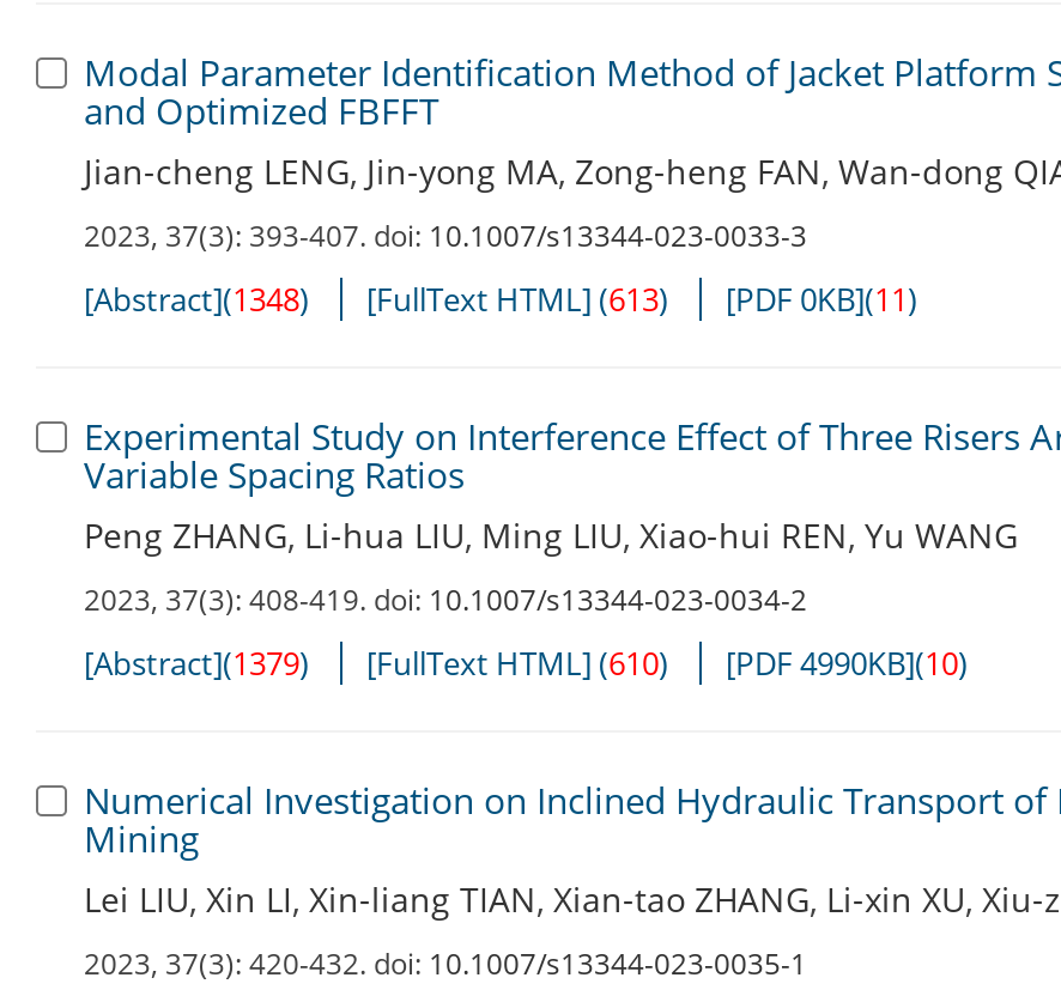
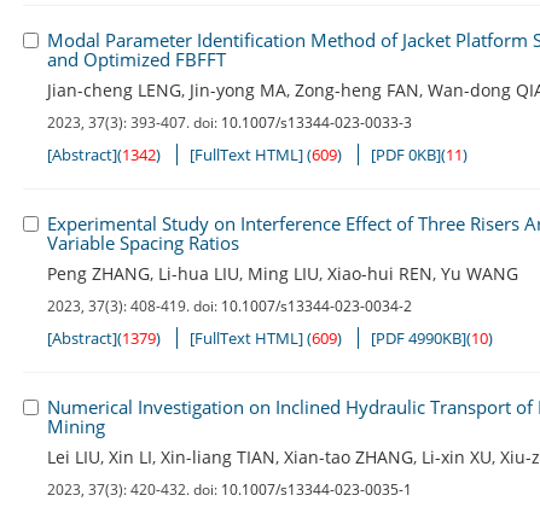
- [Abstract](1348)
+ [Abstract](1342)

- [FullText HTML] (613)
+ [FullText HTML] (609)

- [FullText HTML] (610)
+ [FullText HTML] (609)
